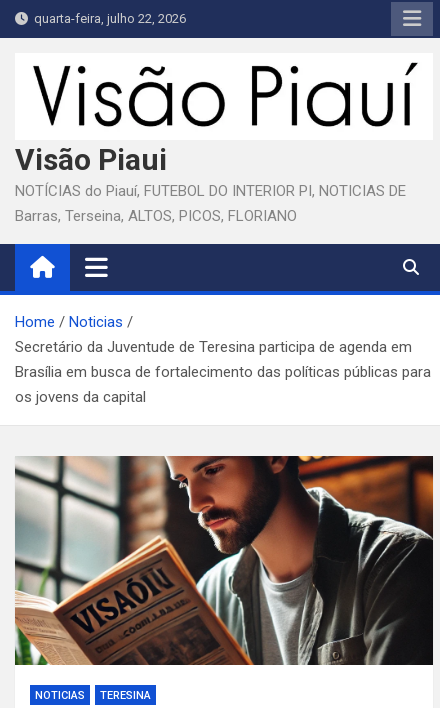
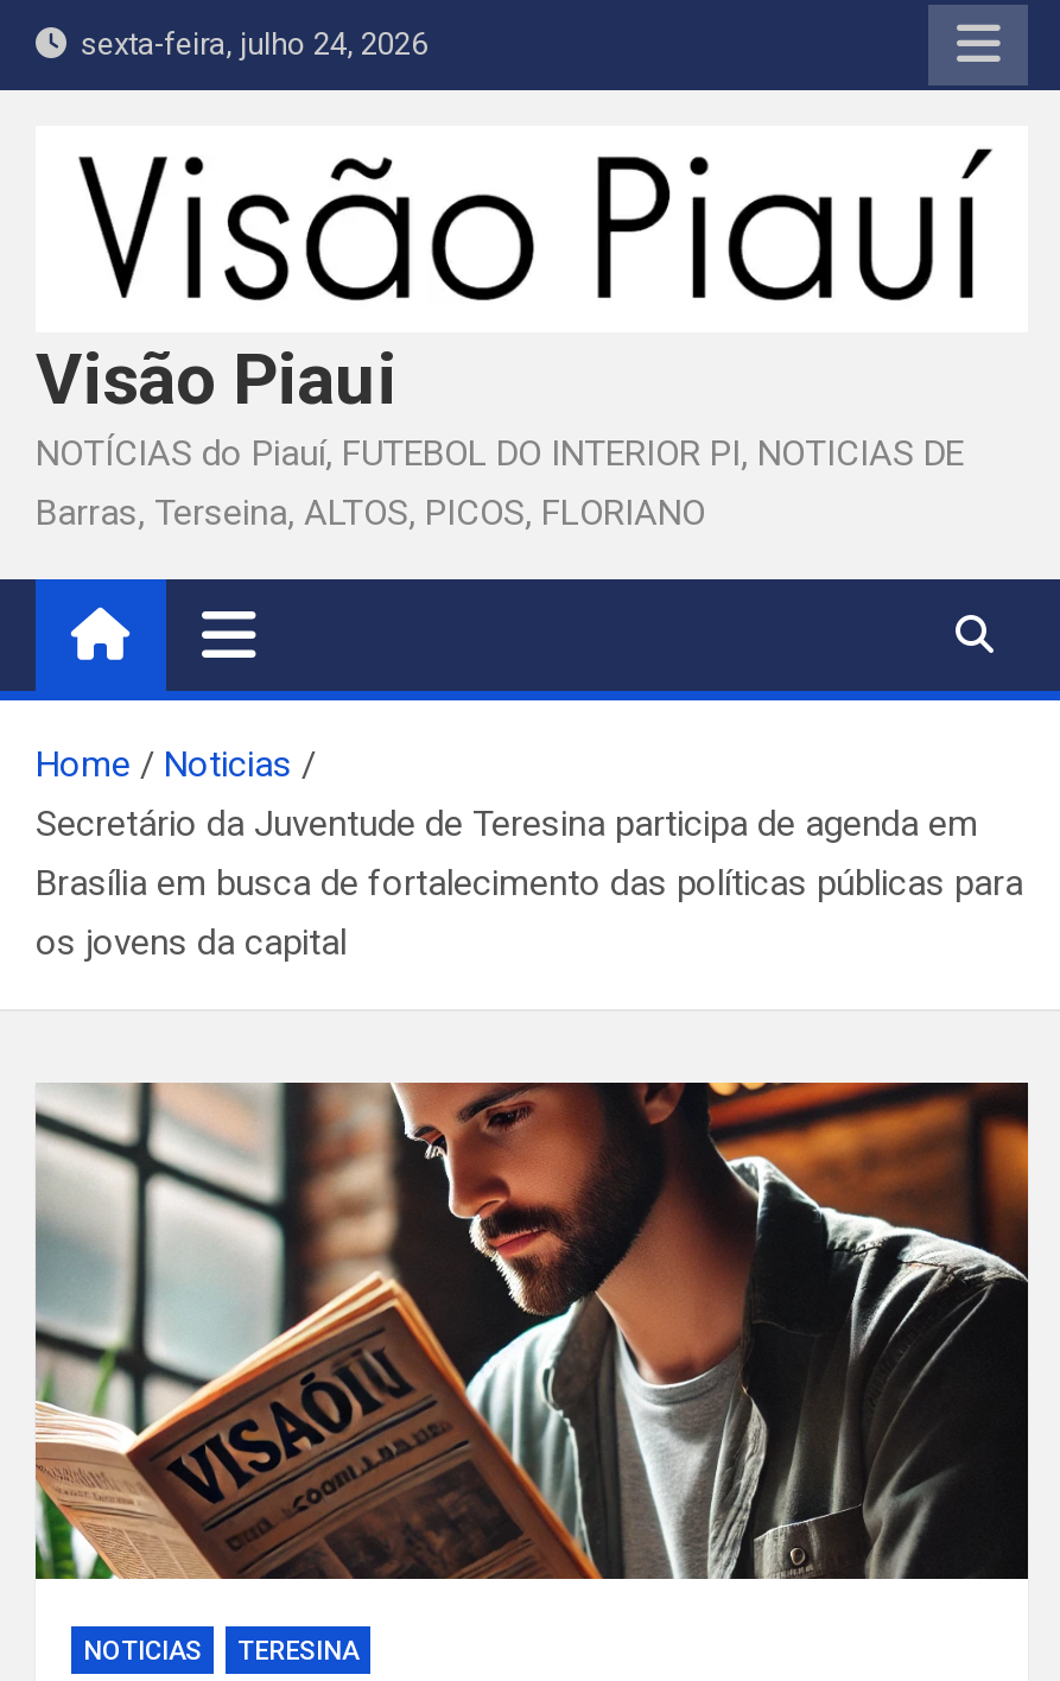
- quarta-feira, julho 22, 2026
+ sexta-feira, julho 24, 2026
